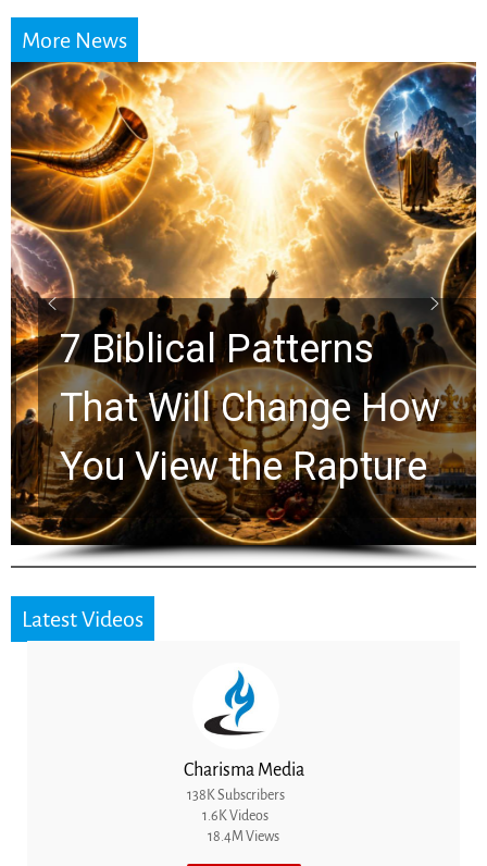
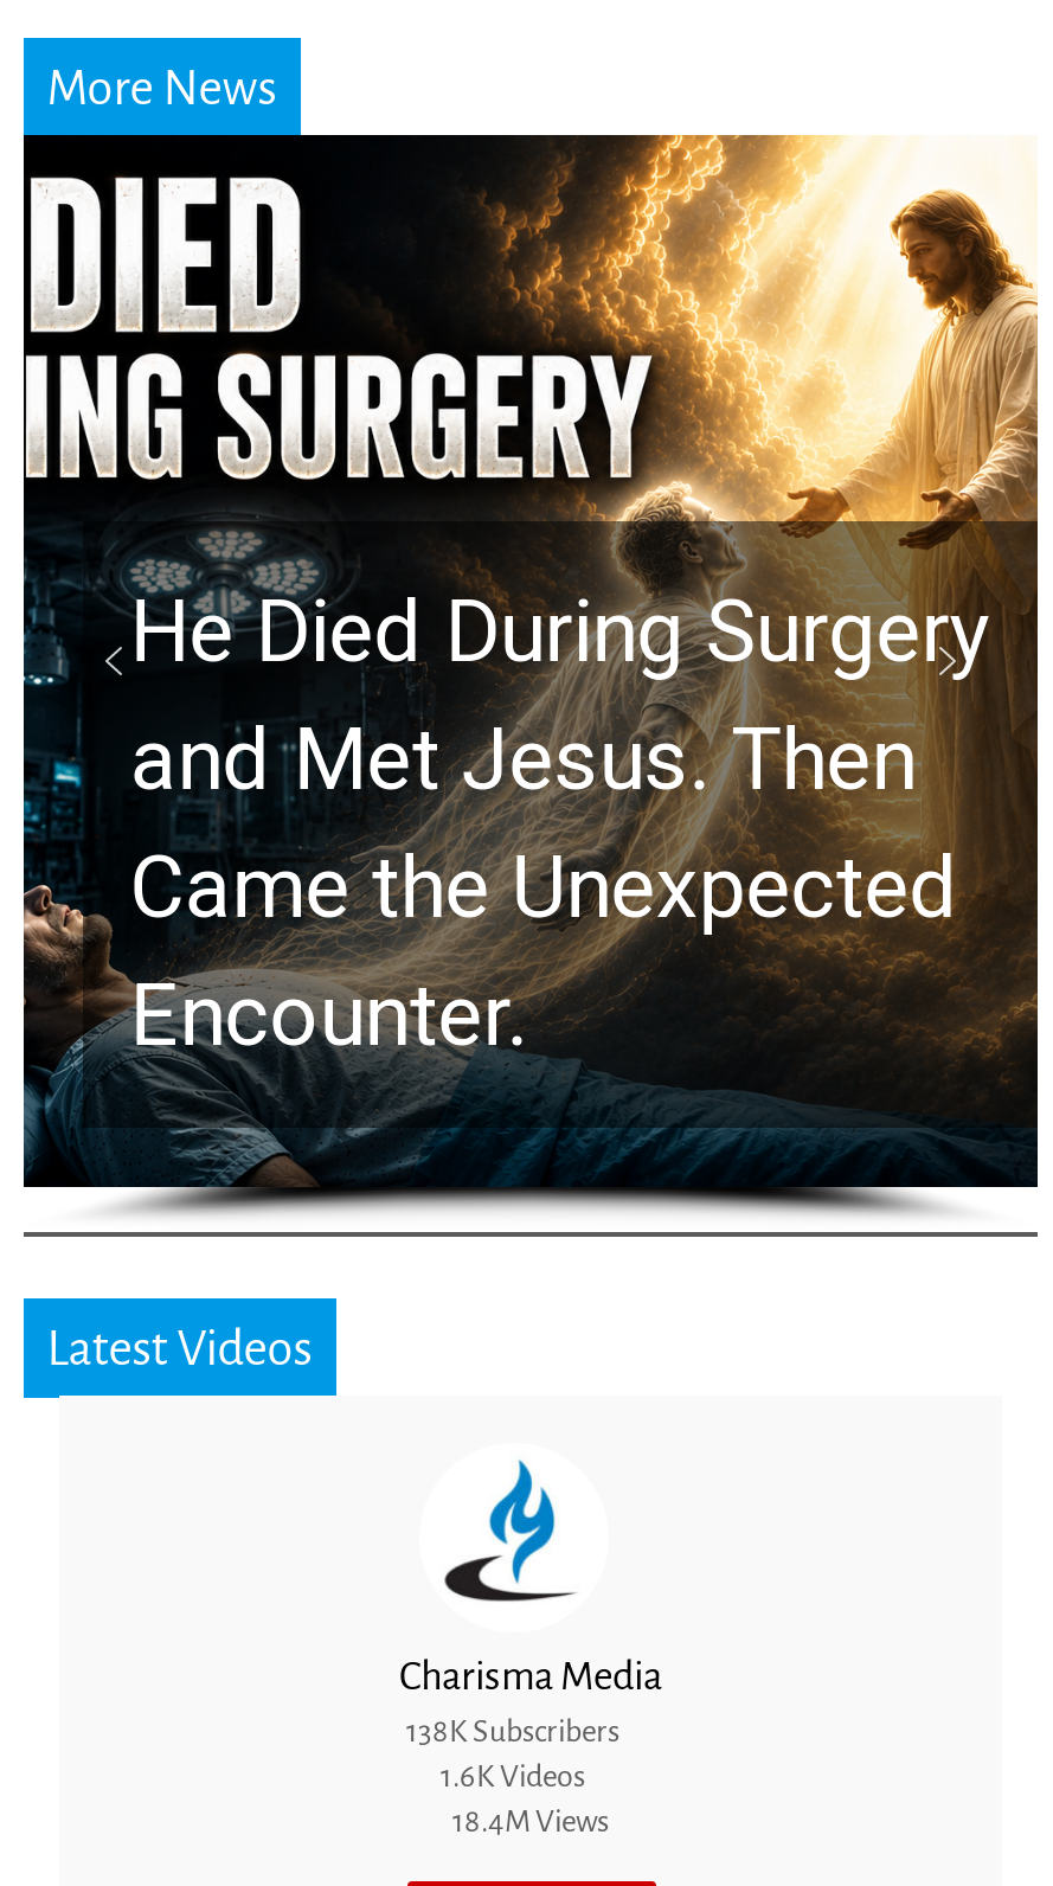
- [image]
- 7 Biblical Patterns
- That Will Change How
- You View the Rapture
+ [image]
+ He Died During Surgery
+ and Met Jesus. Then
+ Came the Unexpected
+ Encounter.
